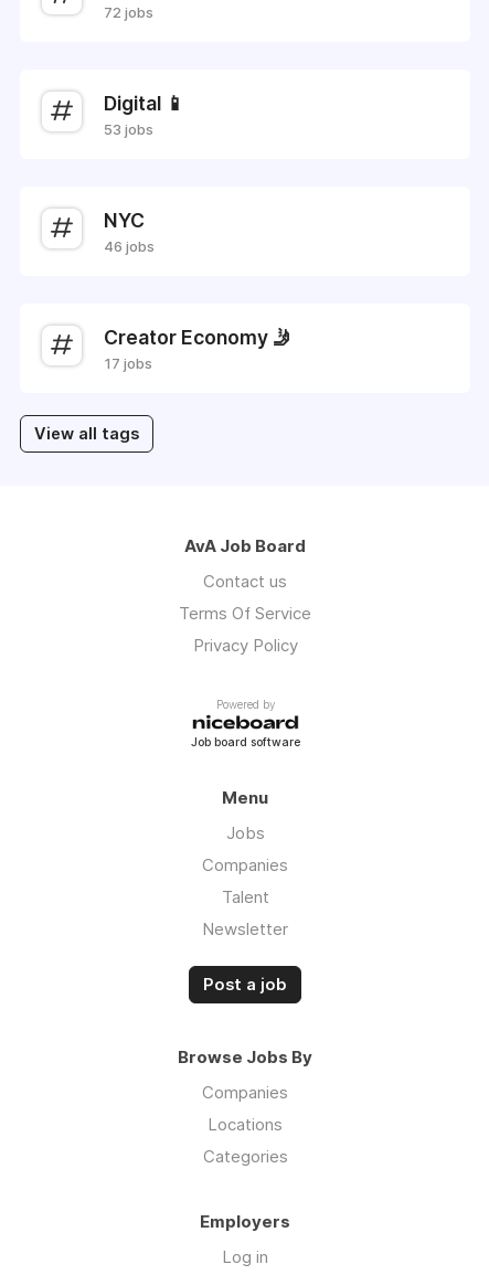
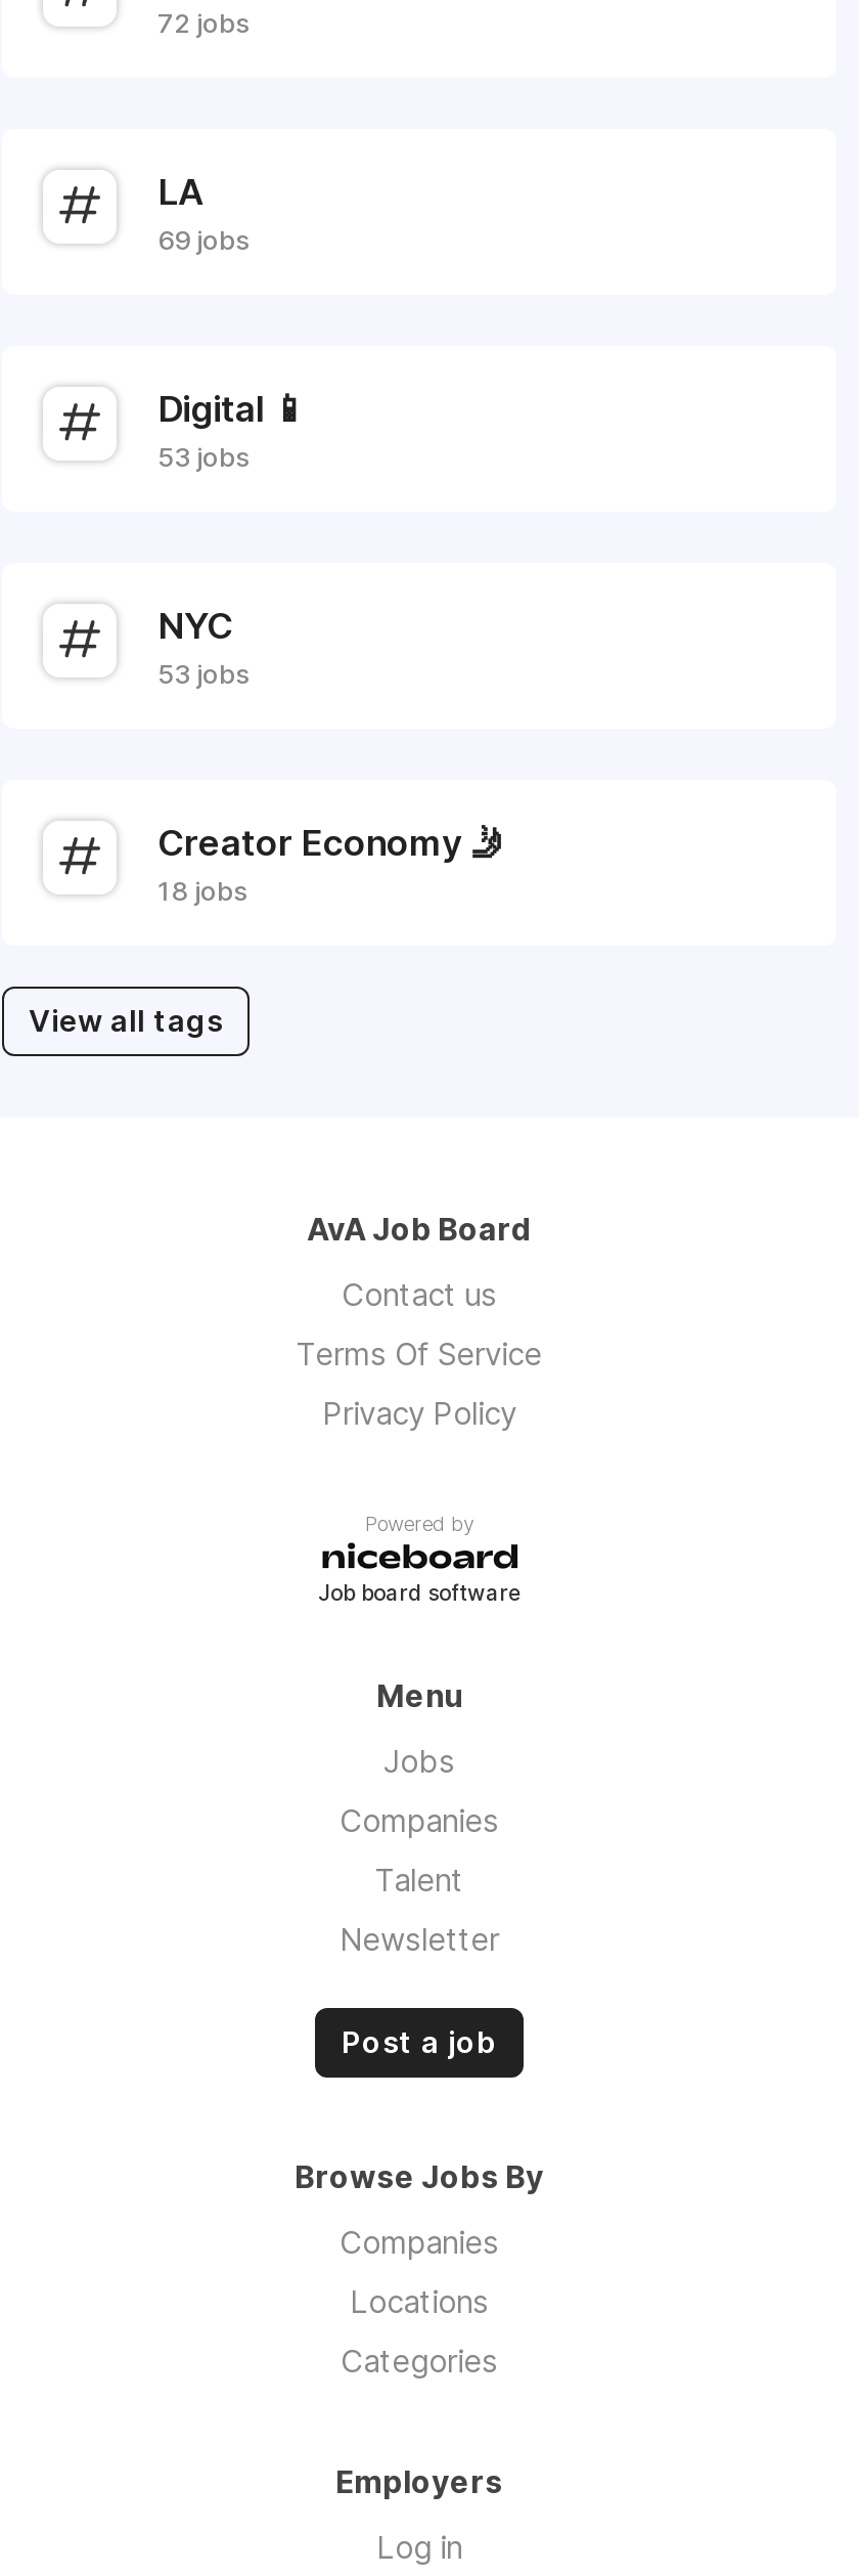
+ LA
+ 69 jobs

- 46 jobs
+ 53 jobs

- 17 jobs
+ 18 jobs
